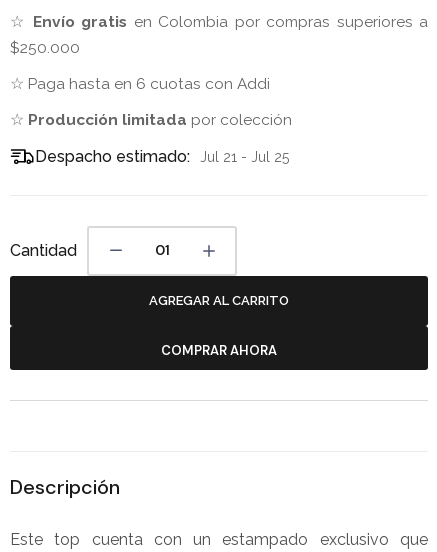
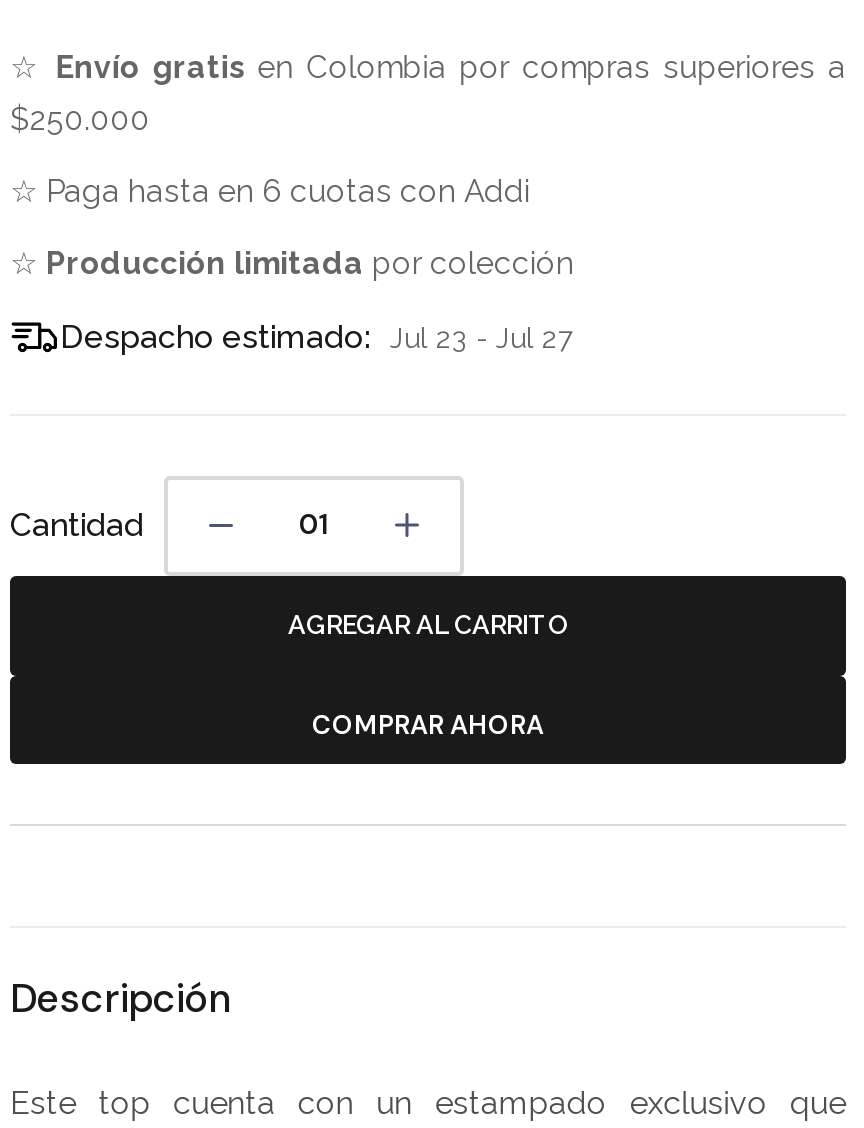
- Despacho estimado: Jul 21 - Jul 25
+ Despacho estimado: Jul 23 - Jul 27
